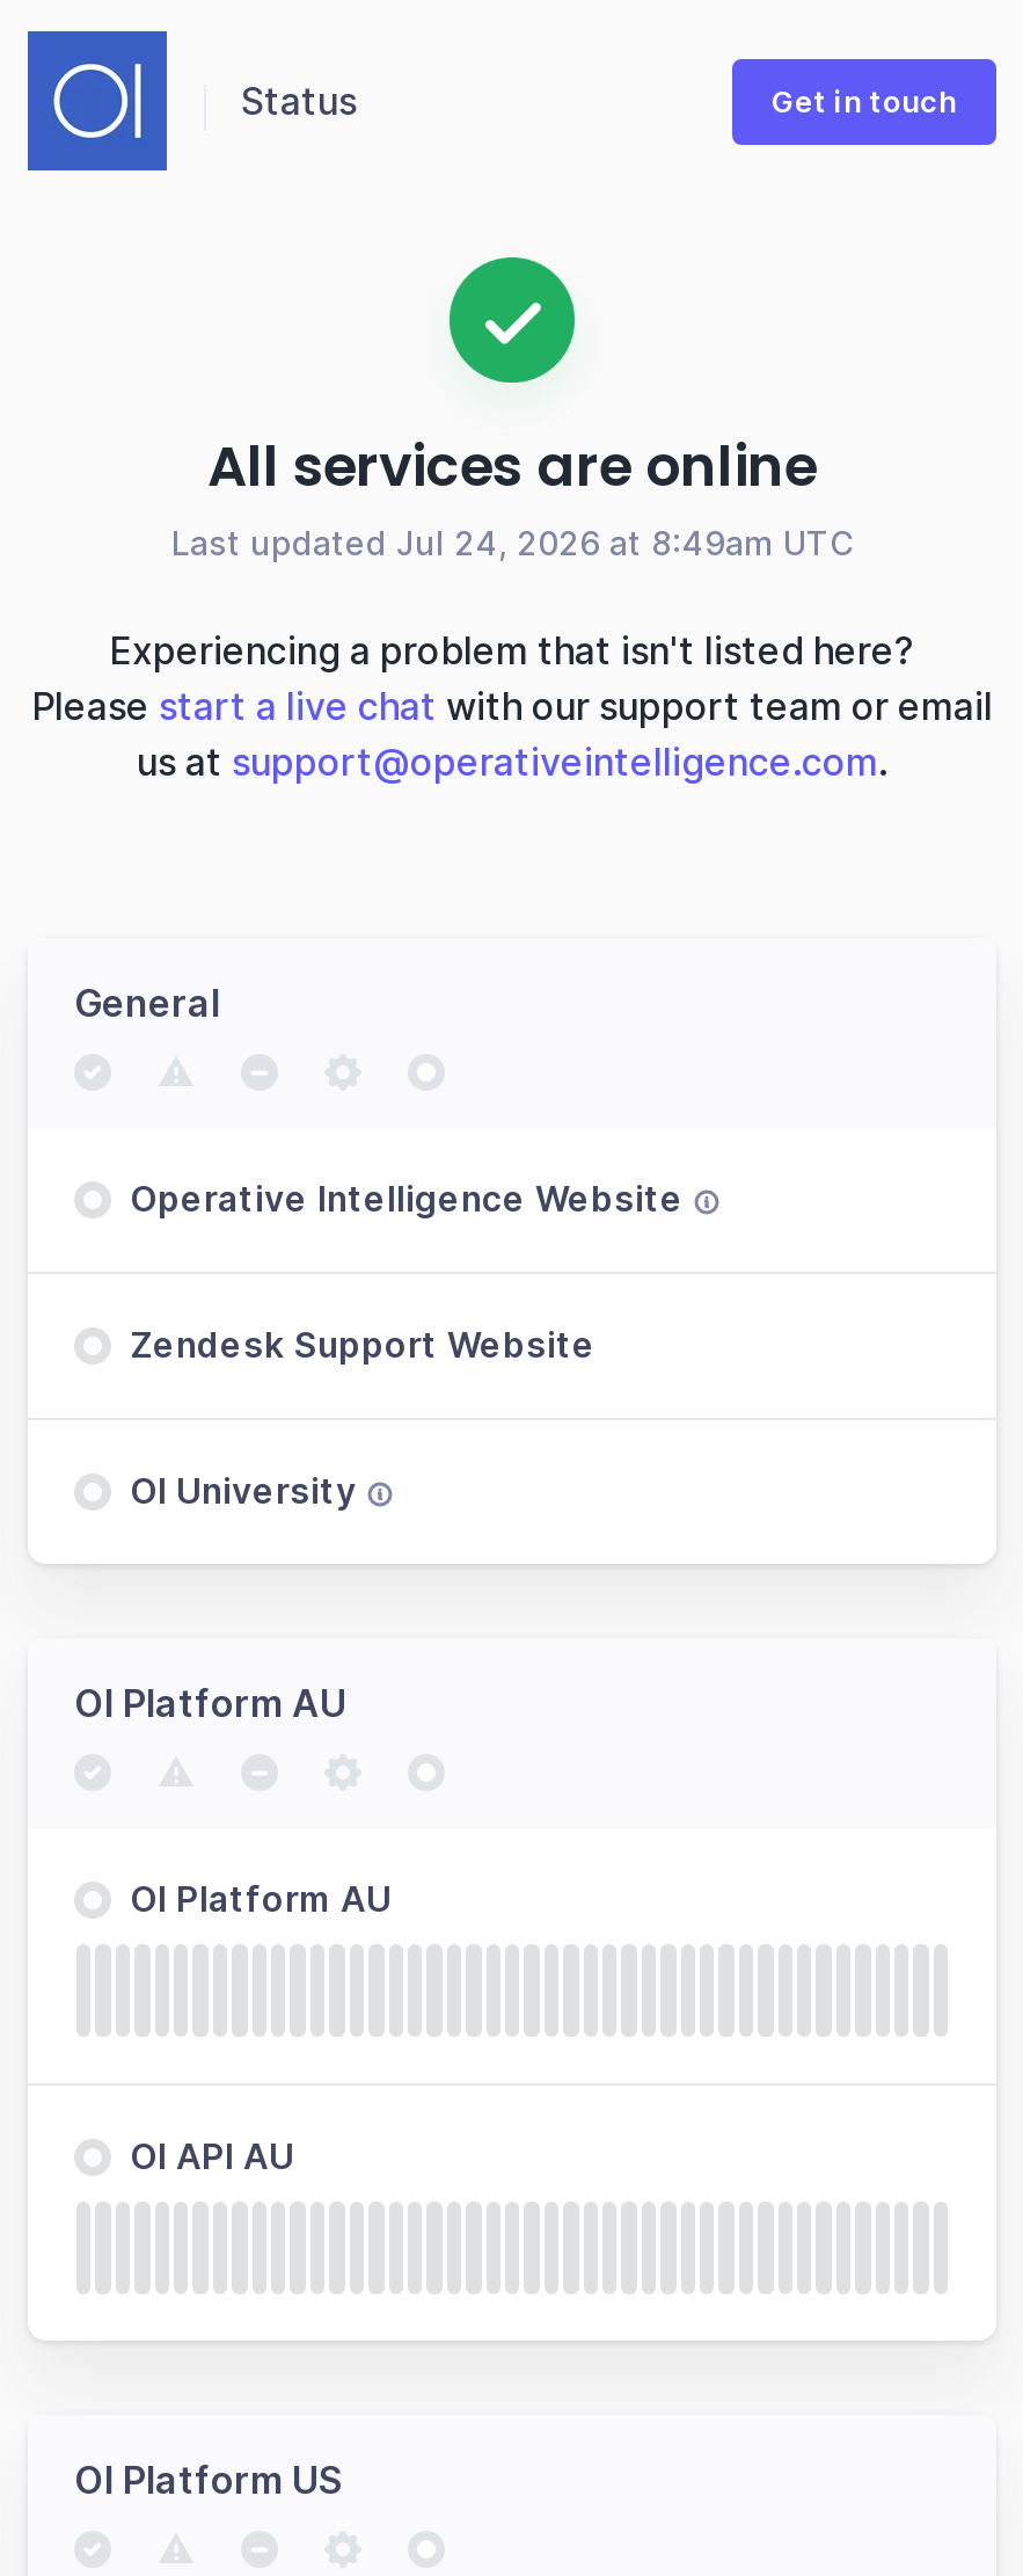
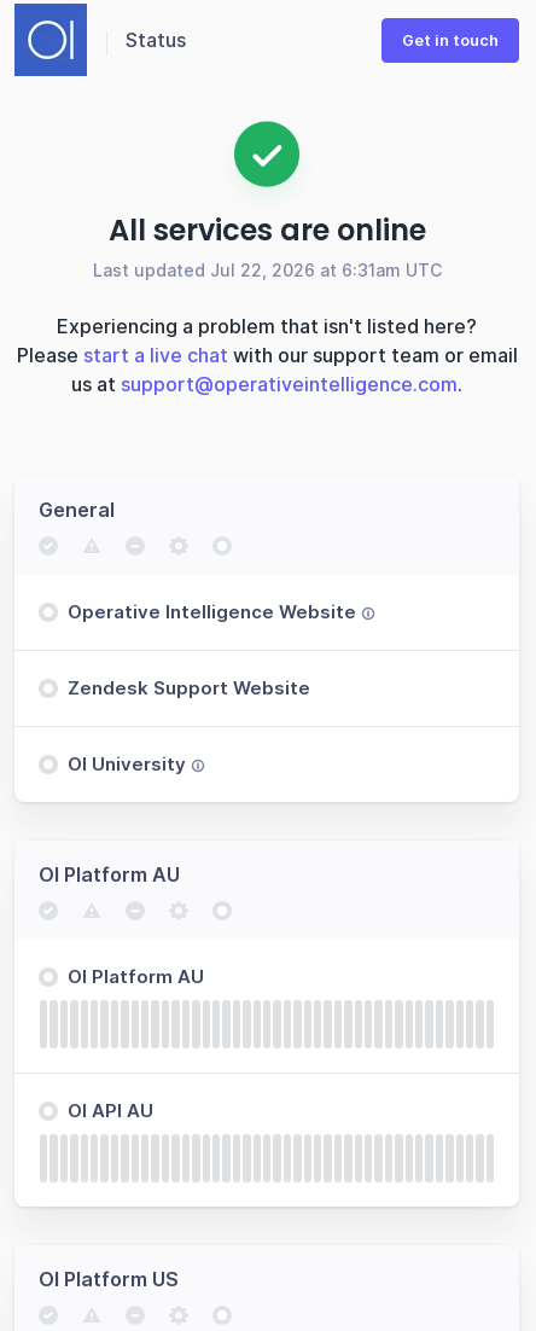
- Last updated Jul 24, 2026 at 8:49am UTC
+ Last updated Jul 22, 2026 at 6:31am UTC
